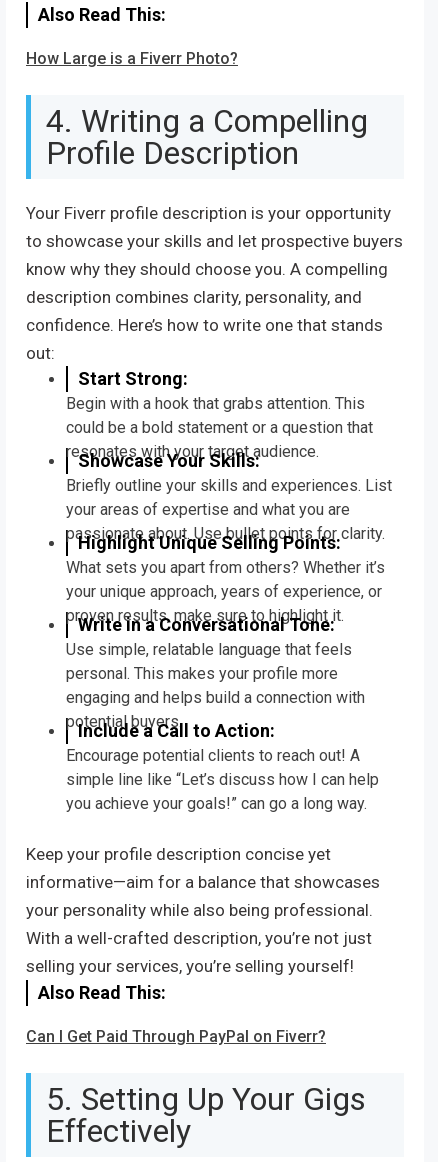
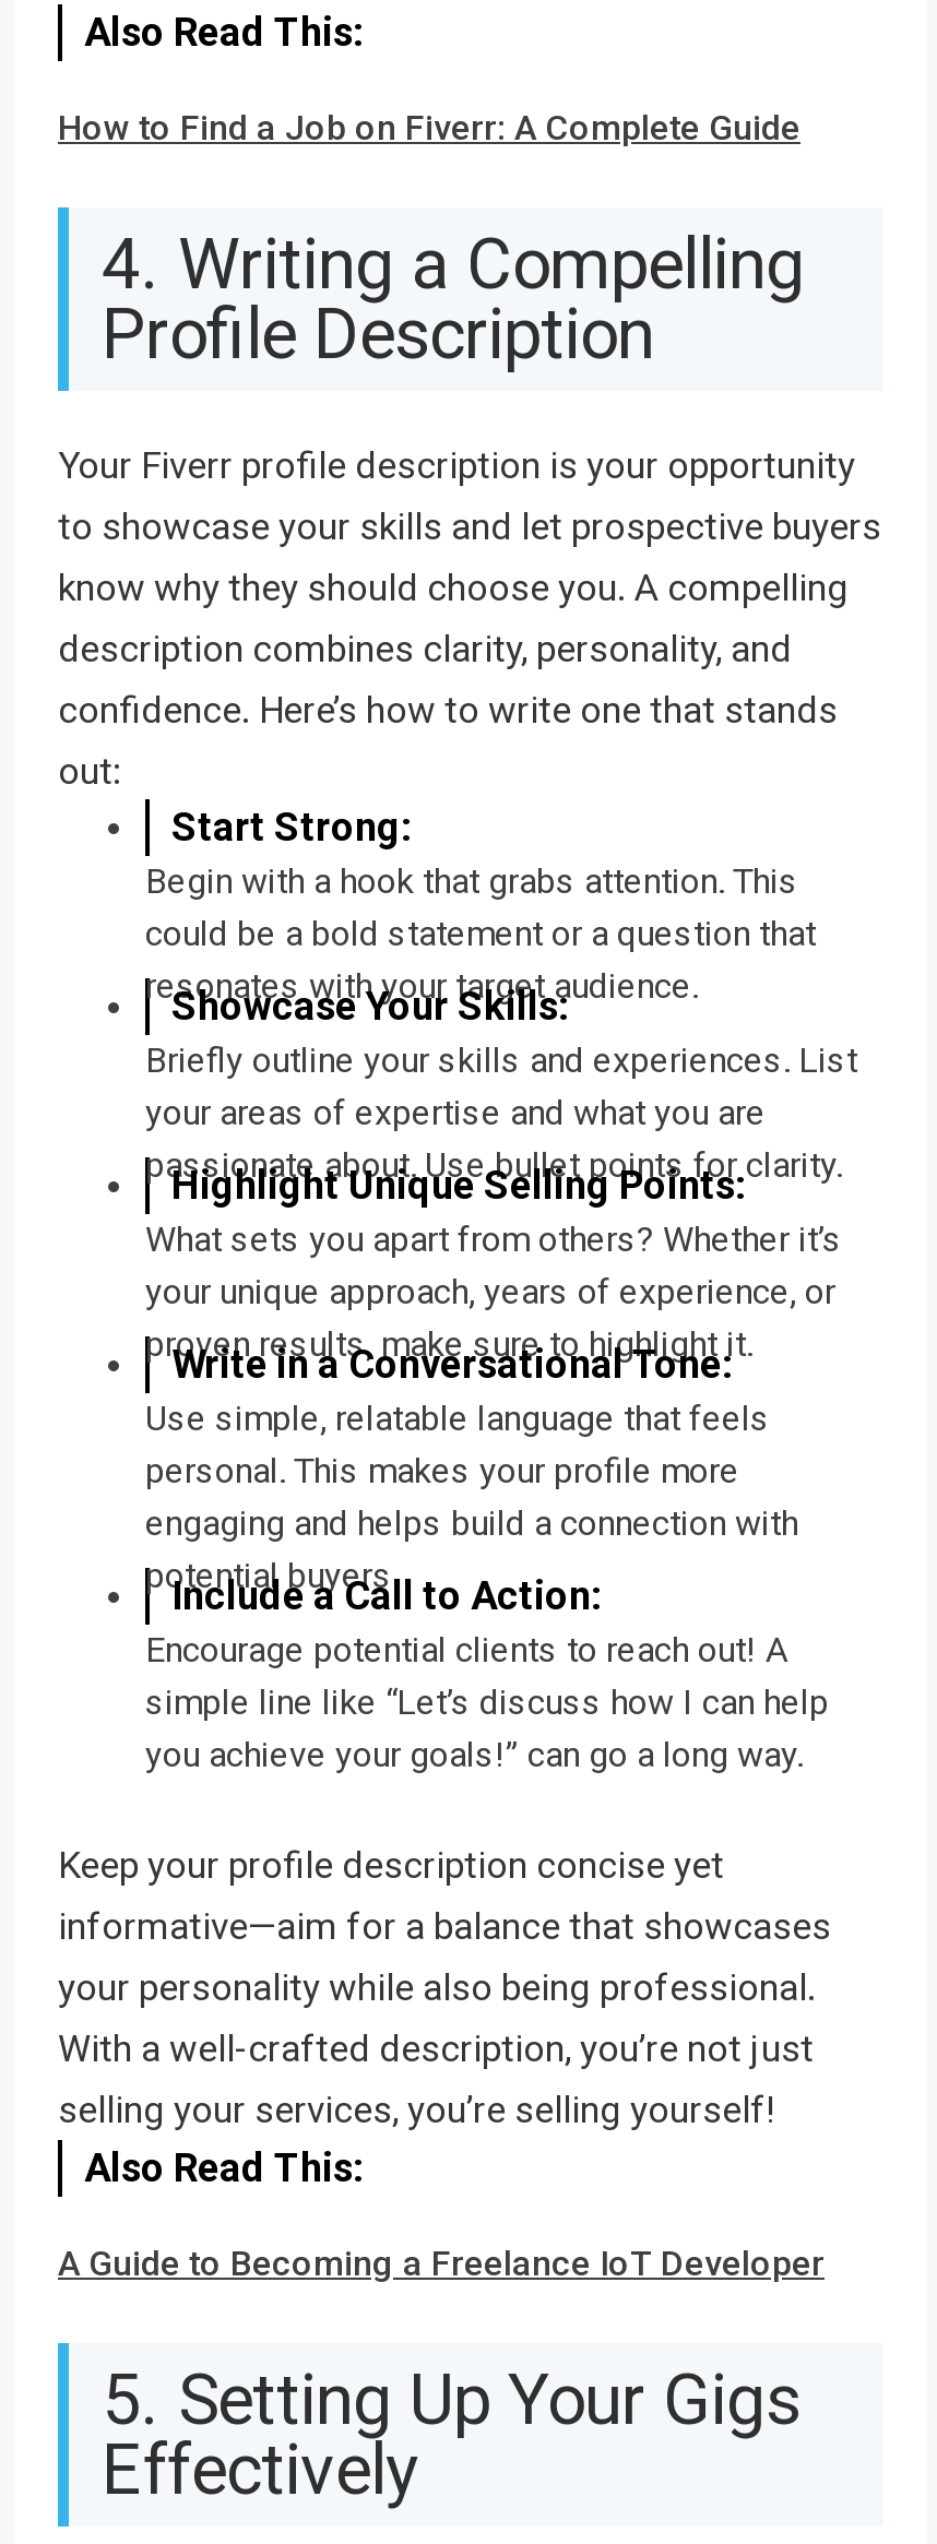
- How Large is a Fiverr Photo?
+ How to Find a Job on Fiverr: A Complete Guide

- Can I Get Paid Through PayPal on Fiverr?
+ A Guide to Becoming a Freelance IoT Developer
